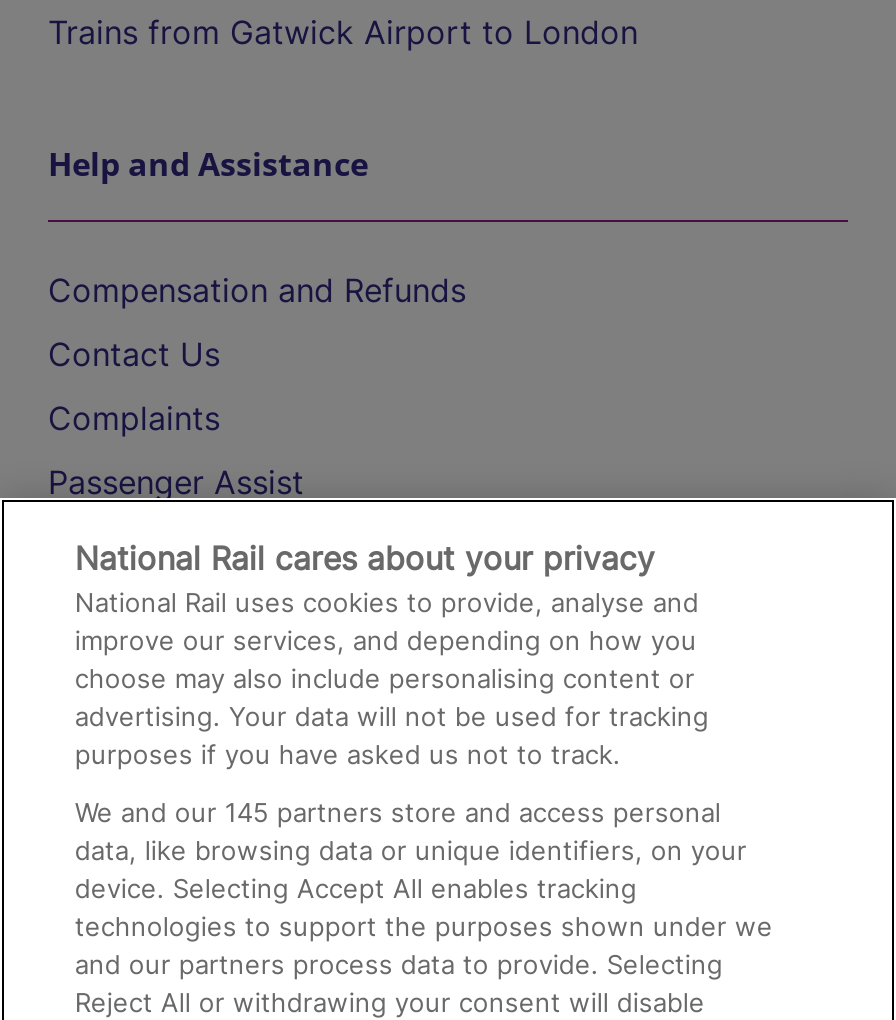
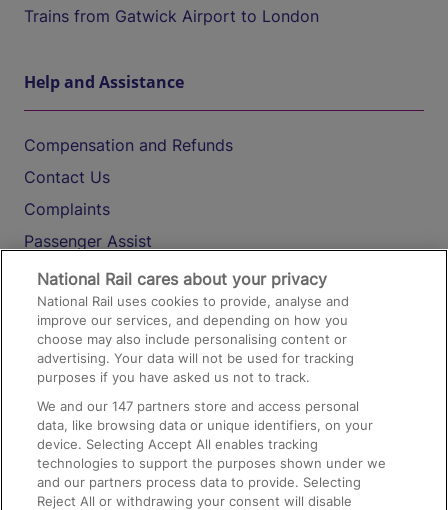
- We and our 145 partners store and access personal
+ We and our 147 partners store and access personal
